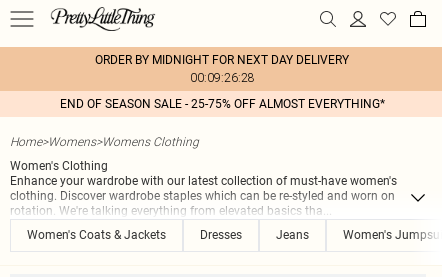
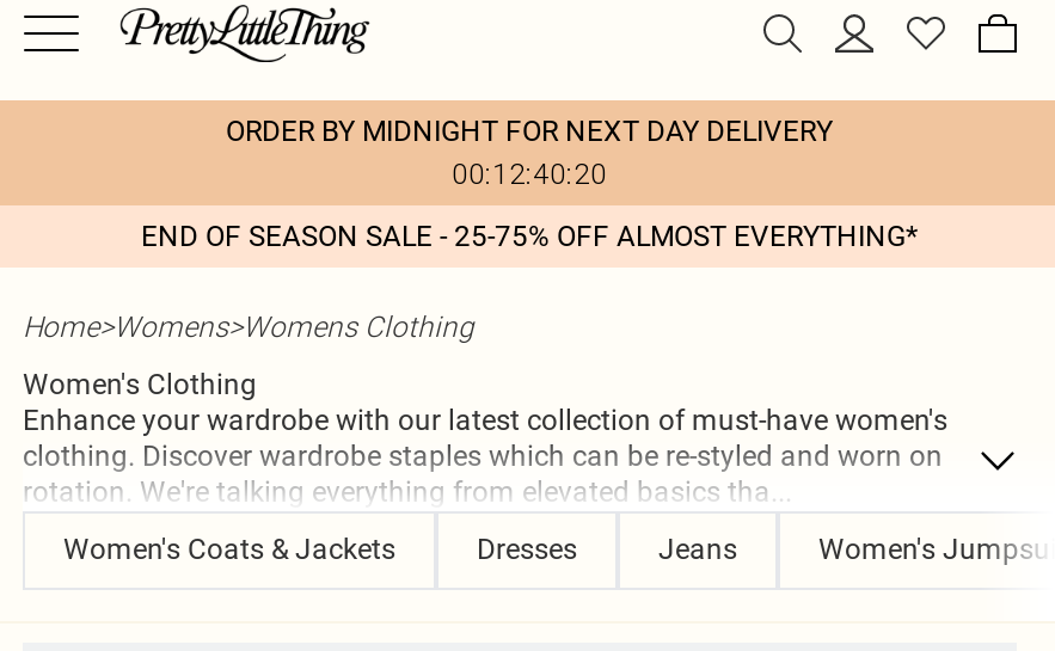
- 00:09:26:28
+ 00:12:40:20
